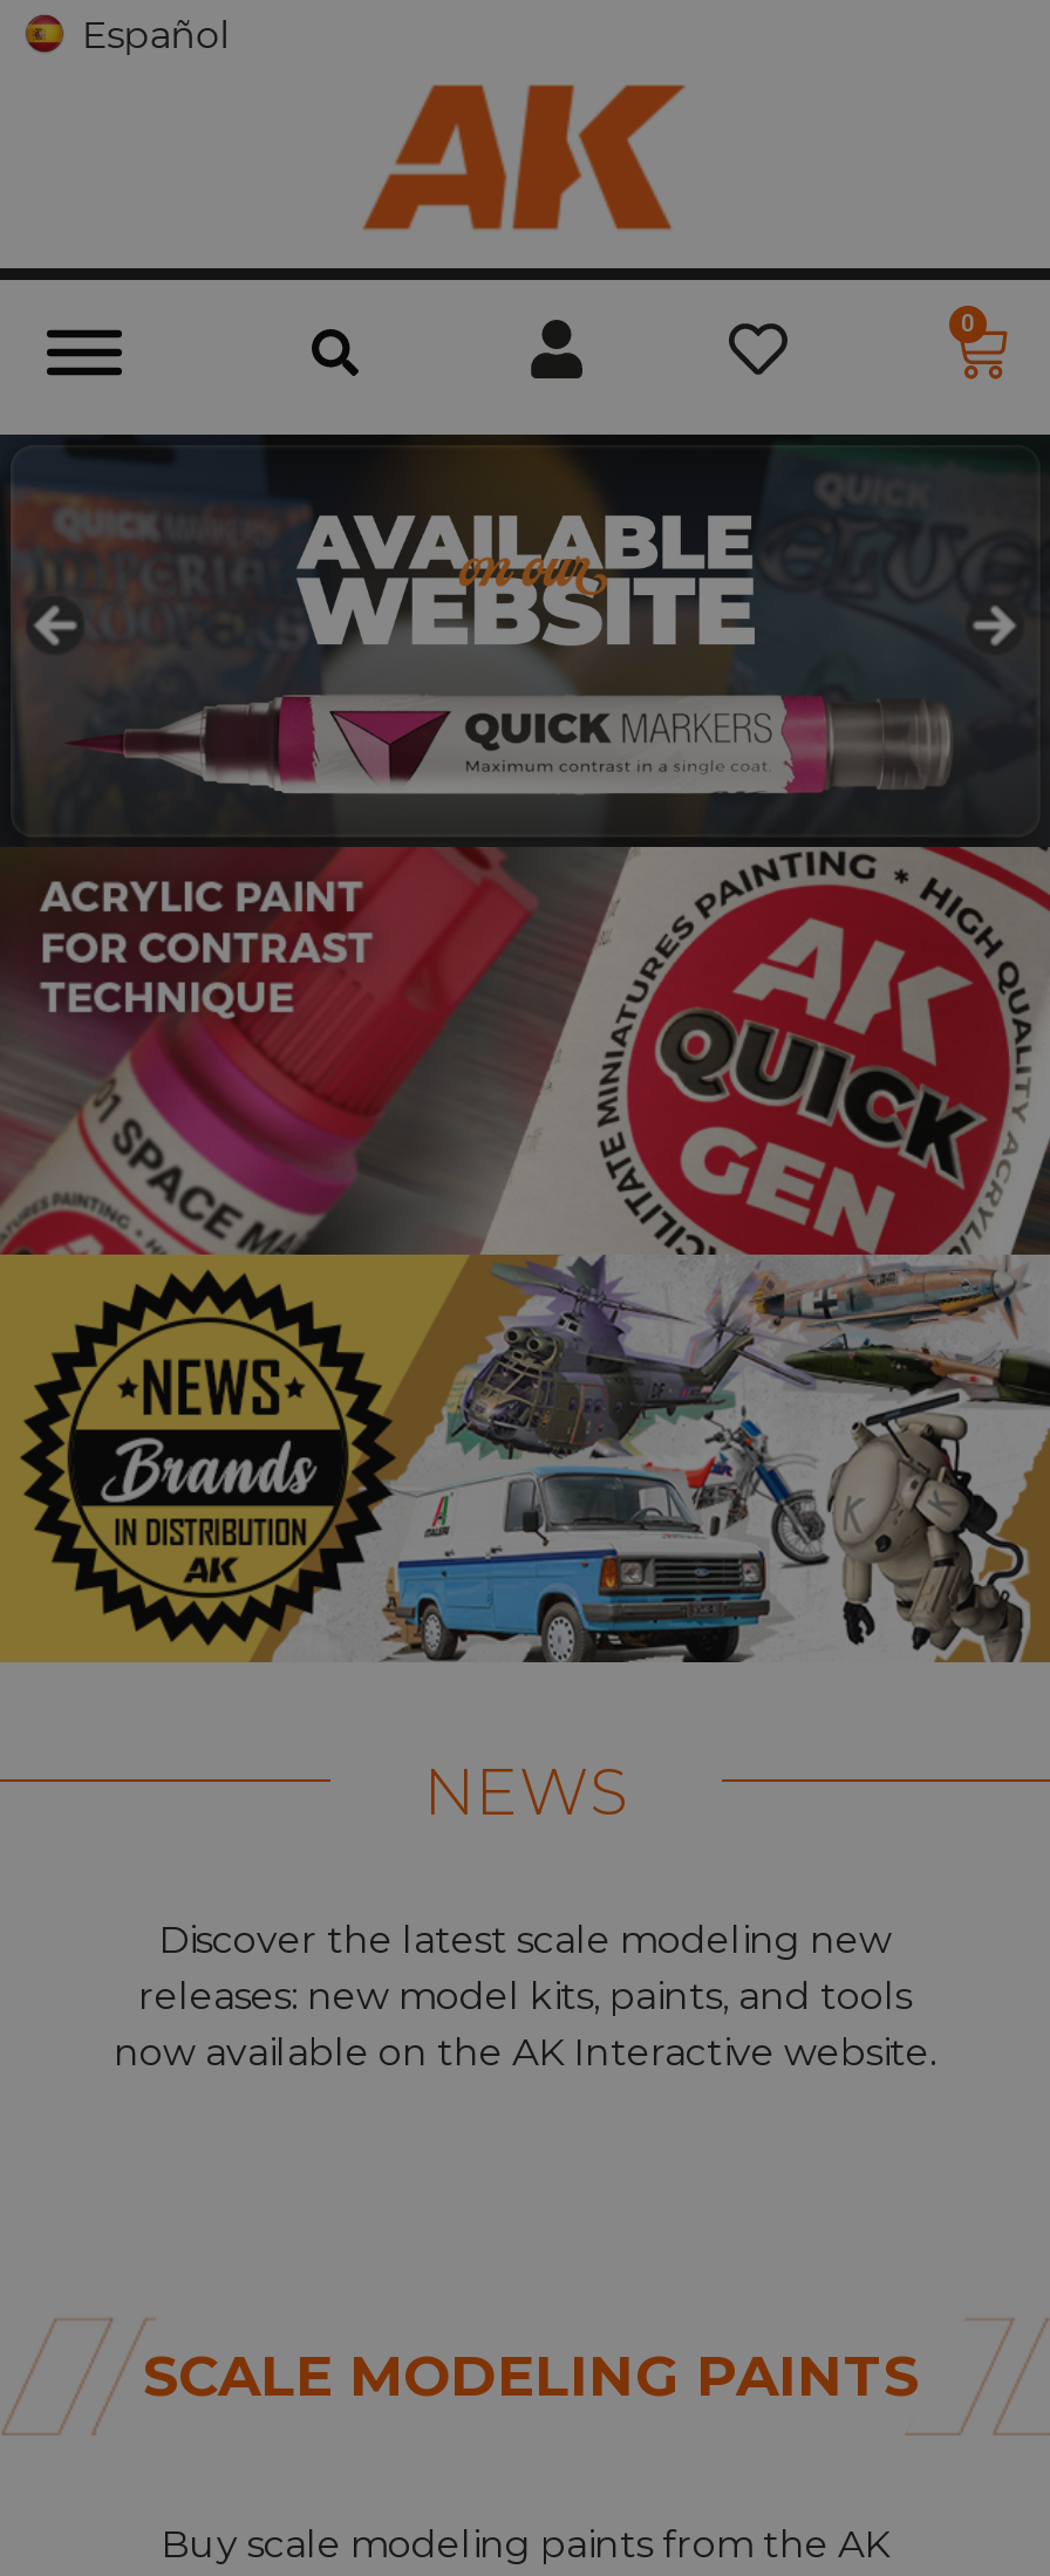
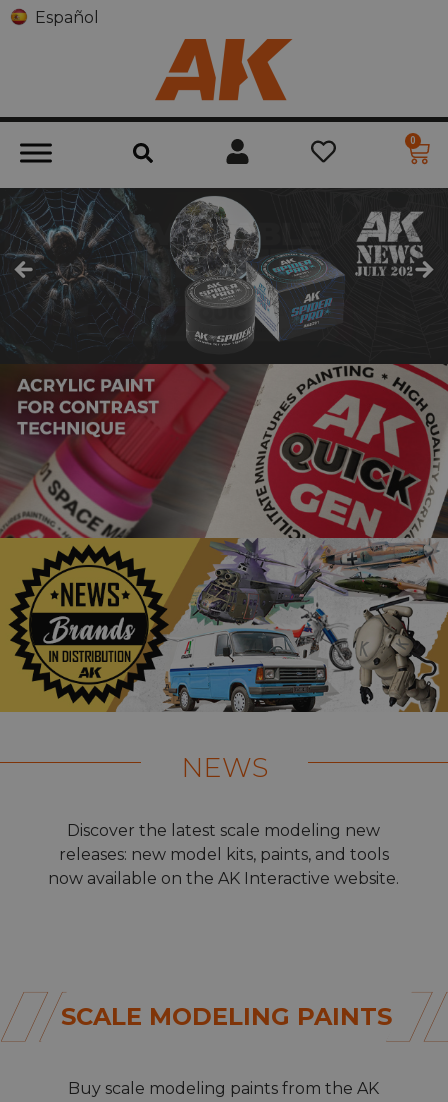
- [image]
+ [image]
